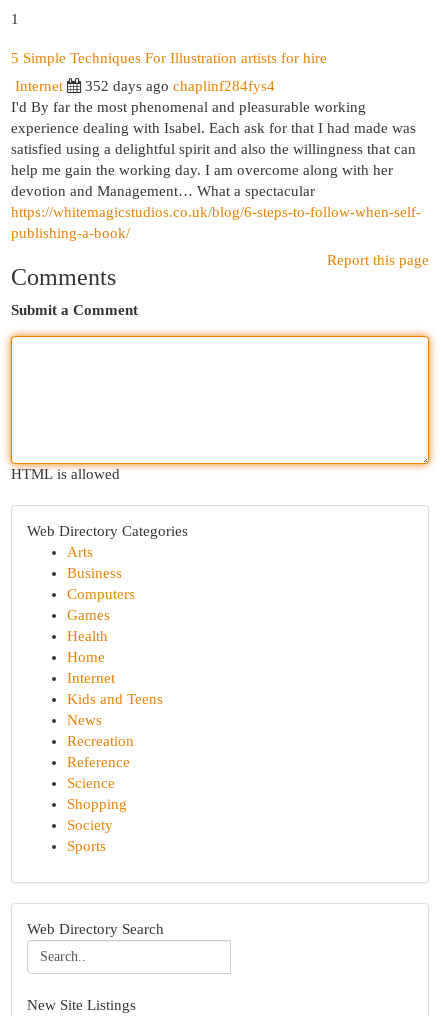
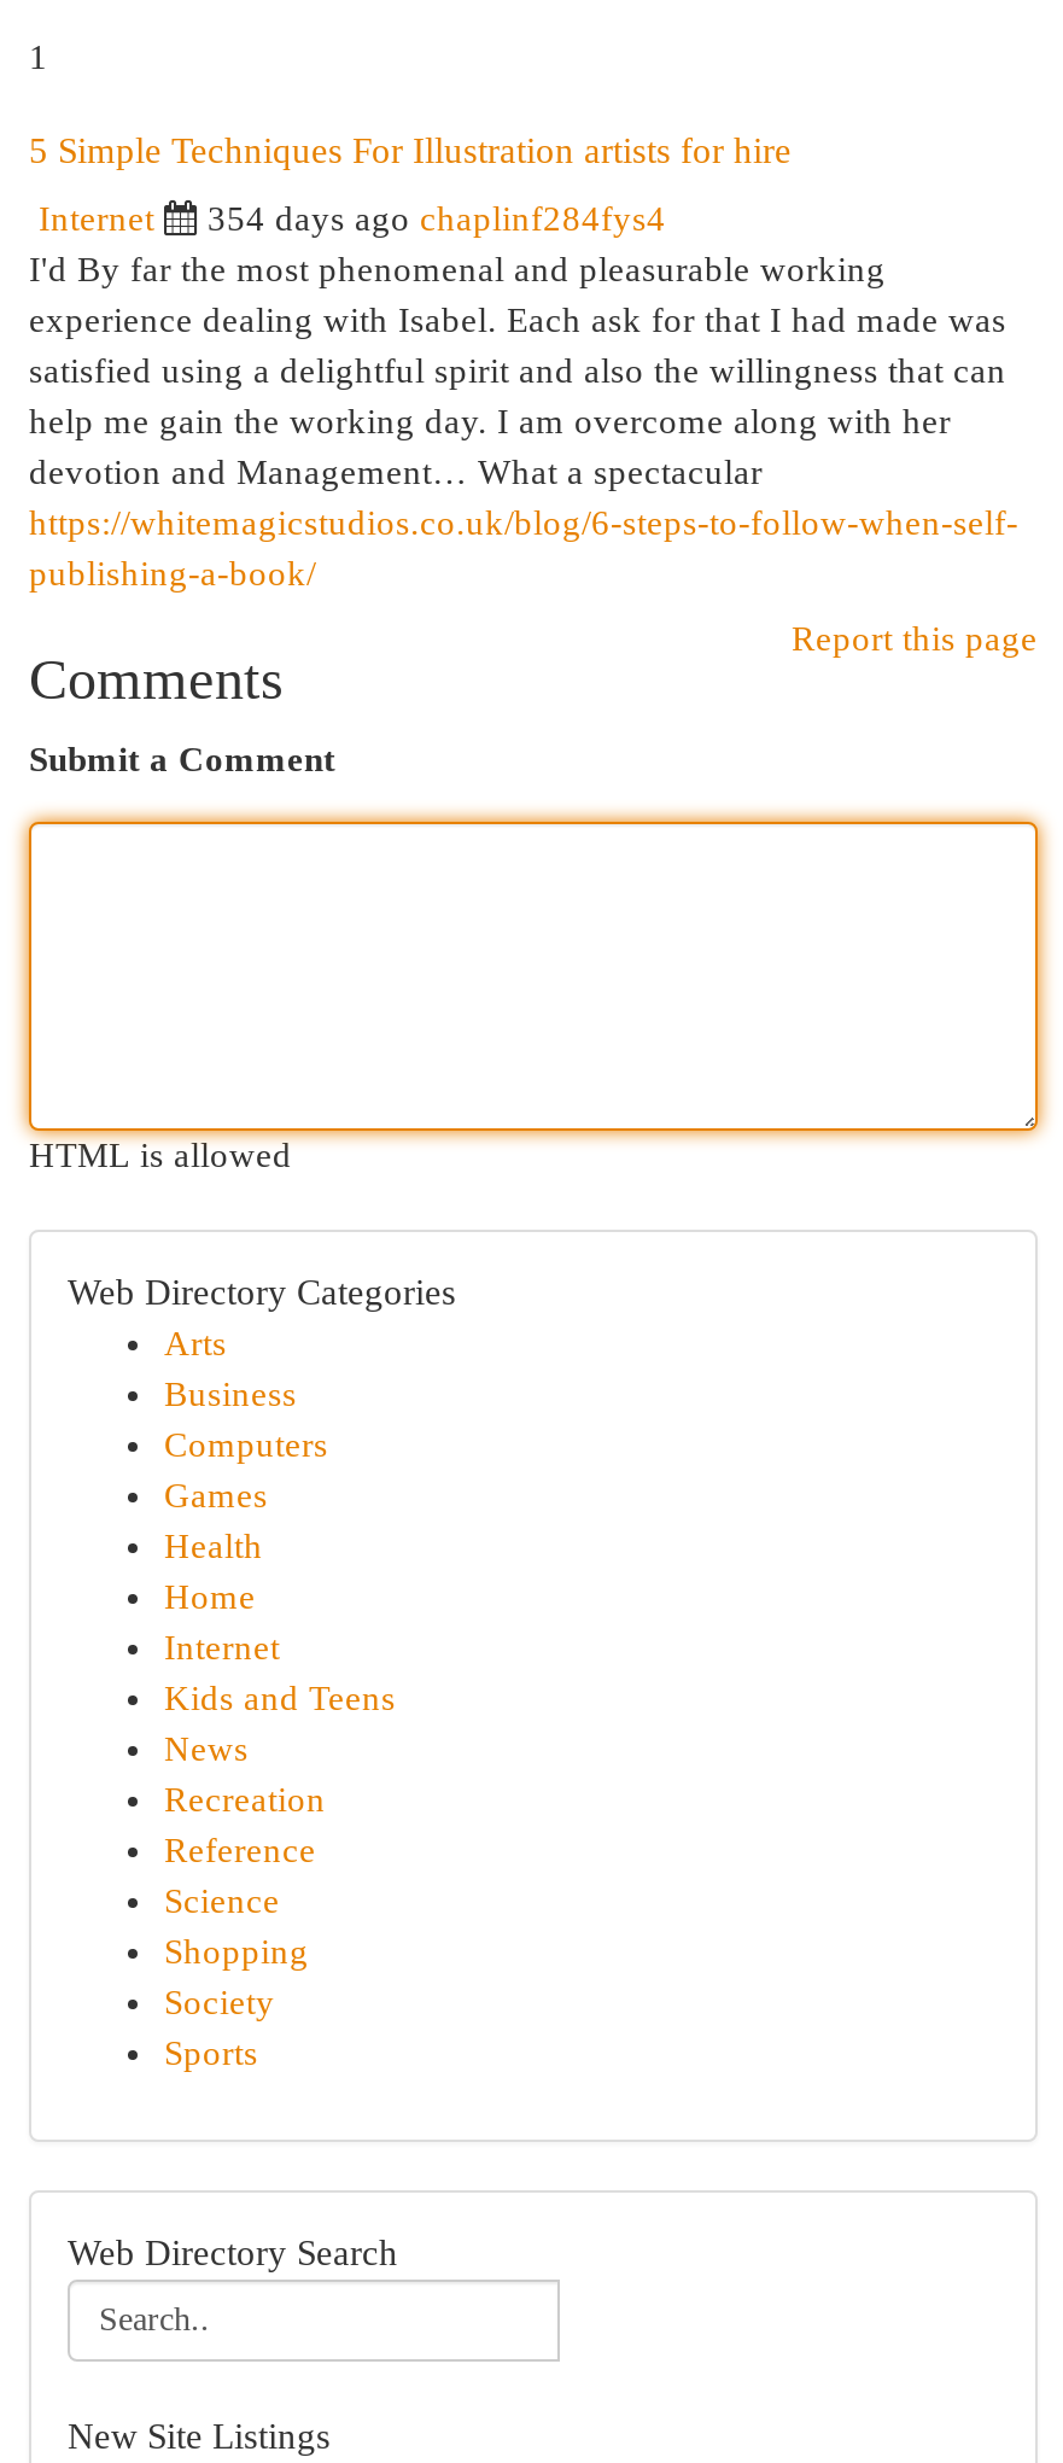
- 352 days ago chaplinf284fys4
+ 354 days ago chaplinf284fys4
